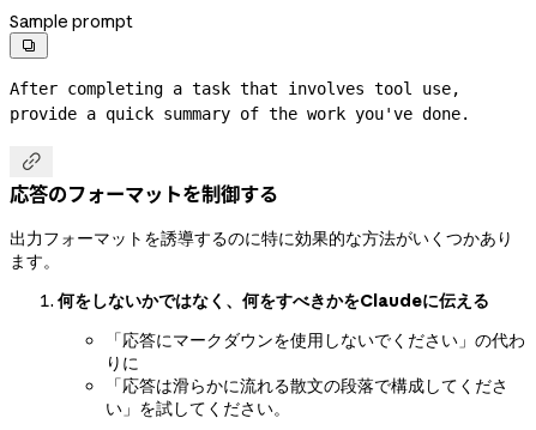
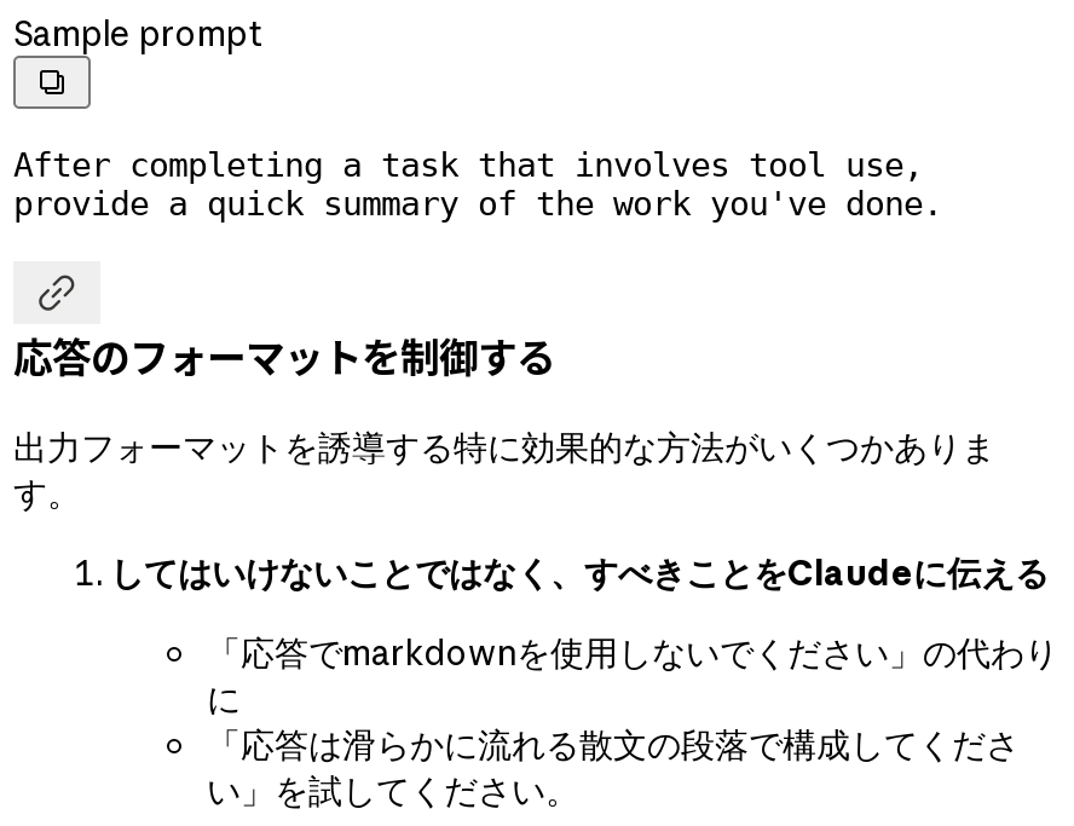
- 出力フォーマットを誘導するのに特に効果的な方法がいくつかあり
- ます。
+ 出力フォーマットを誘導する特に効果的な方法がいくつかありま
+ す。

- 何をしないかではなく、何をすべきかをClaudeに伝える
+ してはいけないことではなく、すべきことをClaudeに伝える

- 「応答にマークダウンを使用しないでください」の代わ
- りに
+ 「応答でmarkdownを使用しないでください」の代わり
+ に
